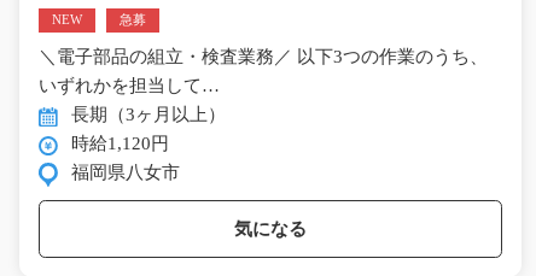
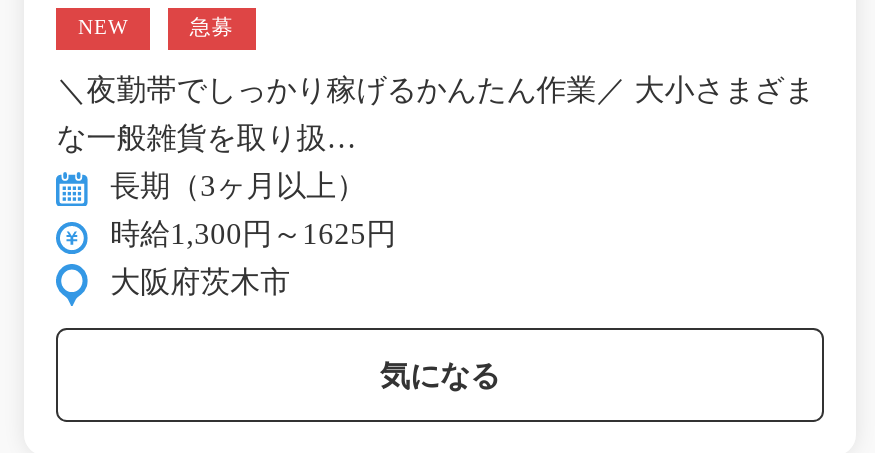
- ＼電子部品の組立・検査業務／ 以下3つの作業のうち、
+ ＼夜勤帯でしっかり稼げるかんたん作業／ 大小さまざま

- いずれかを担当して…
+ な一般雑貨を取り扱…

- 時給1,120円
+ 時給1,300円～1625円

- 福岡県八女市
+ 大阪府茨木市
